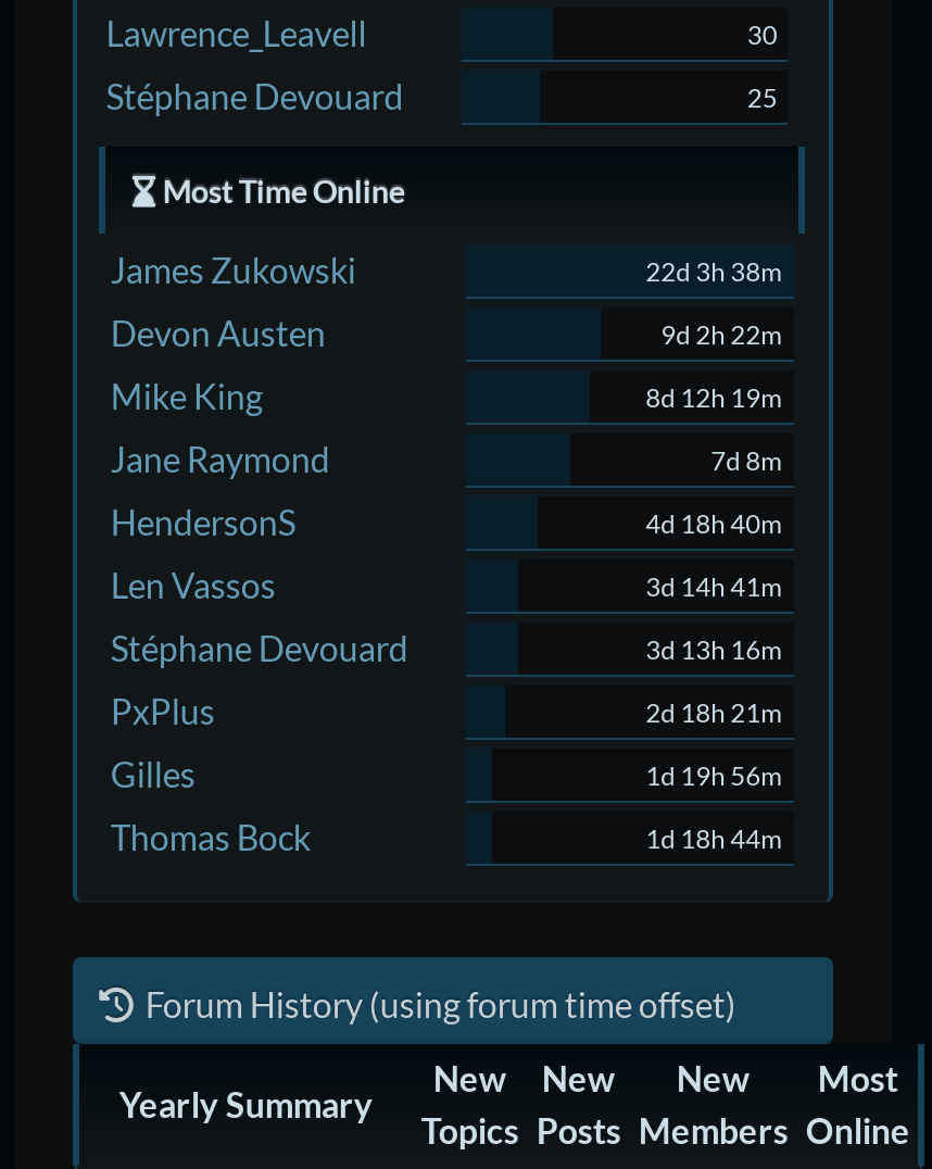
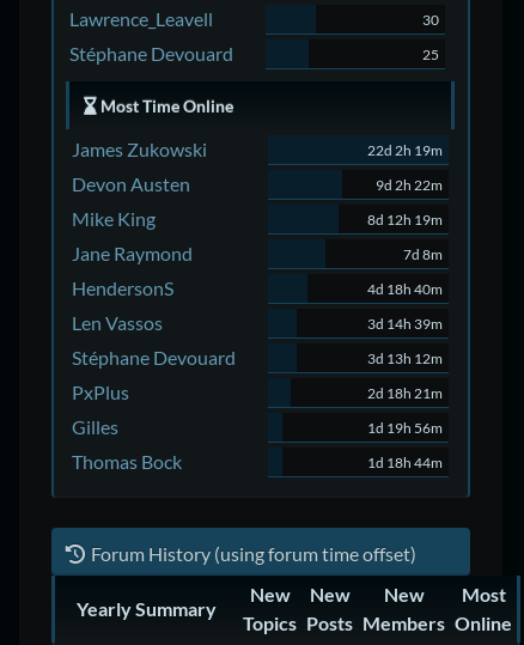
- 22d 3h 38m
+ 22d 2h 19m

- 3d 14h 41m
+ 3d 14h 39m

- 3d 13h 16m
+ 3d 13h 12m
